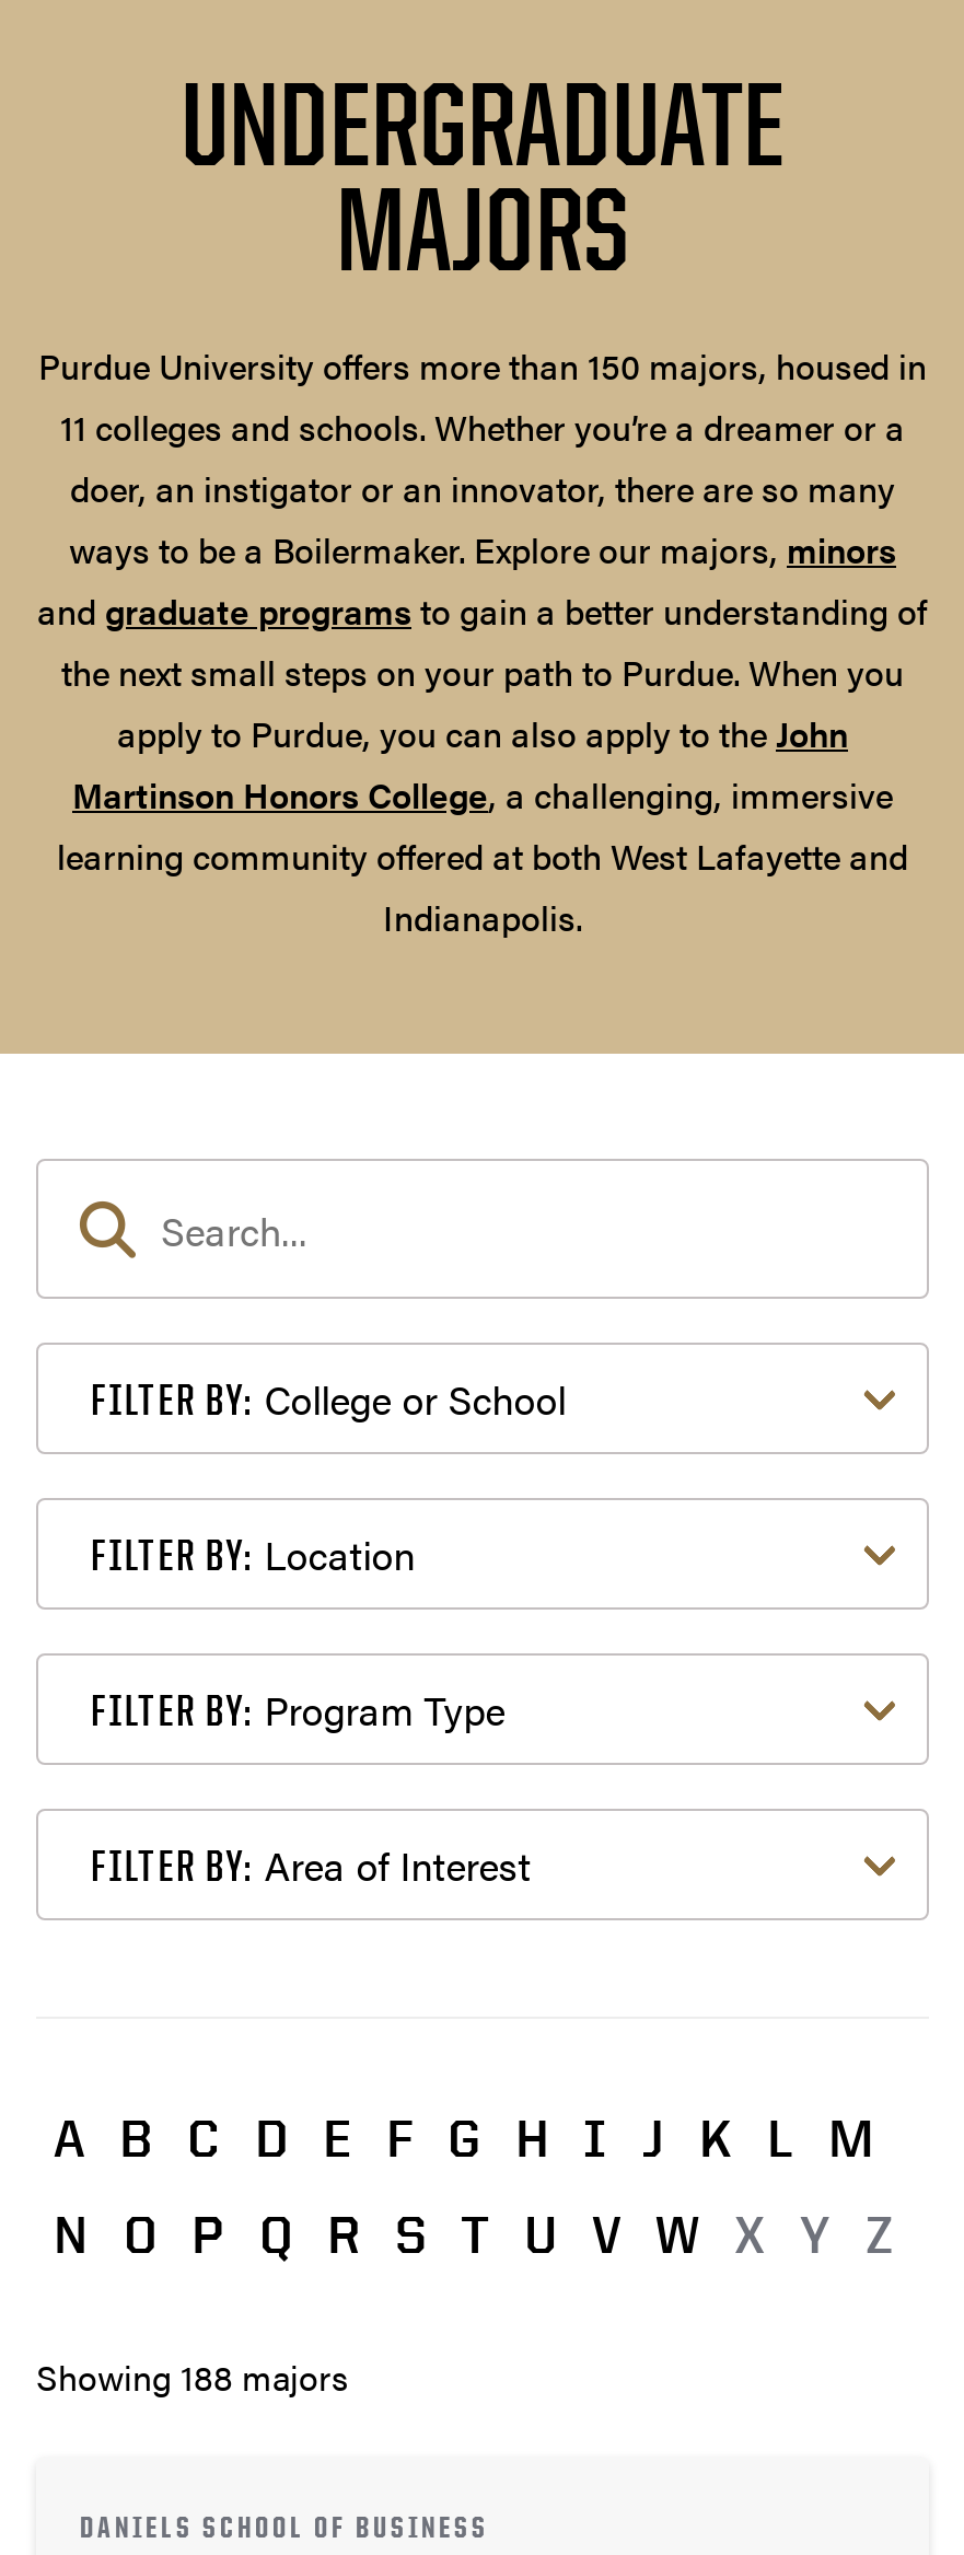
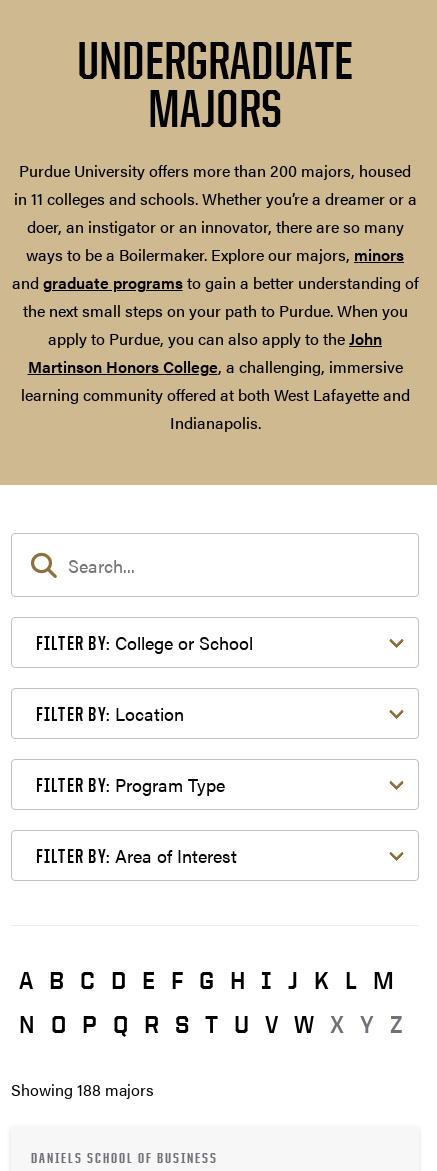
- Purdue University offers more than 150 majors, housed in
- 11 colleges and schools. Whether you’re a dreamer or a
+ Purdue University offers more than 200 majors, housed
+ in 11 colleges and schools. Whether you’re a dreamer or a
